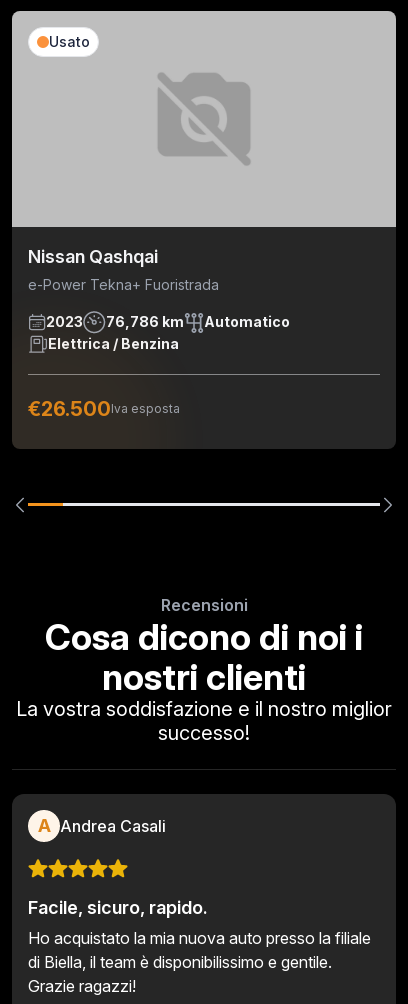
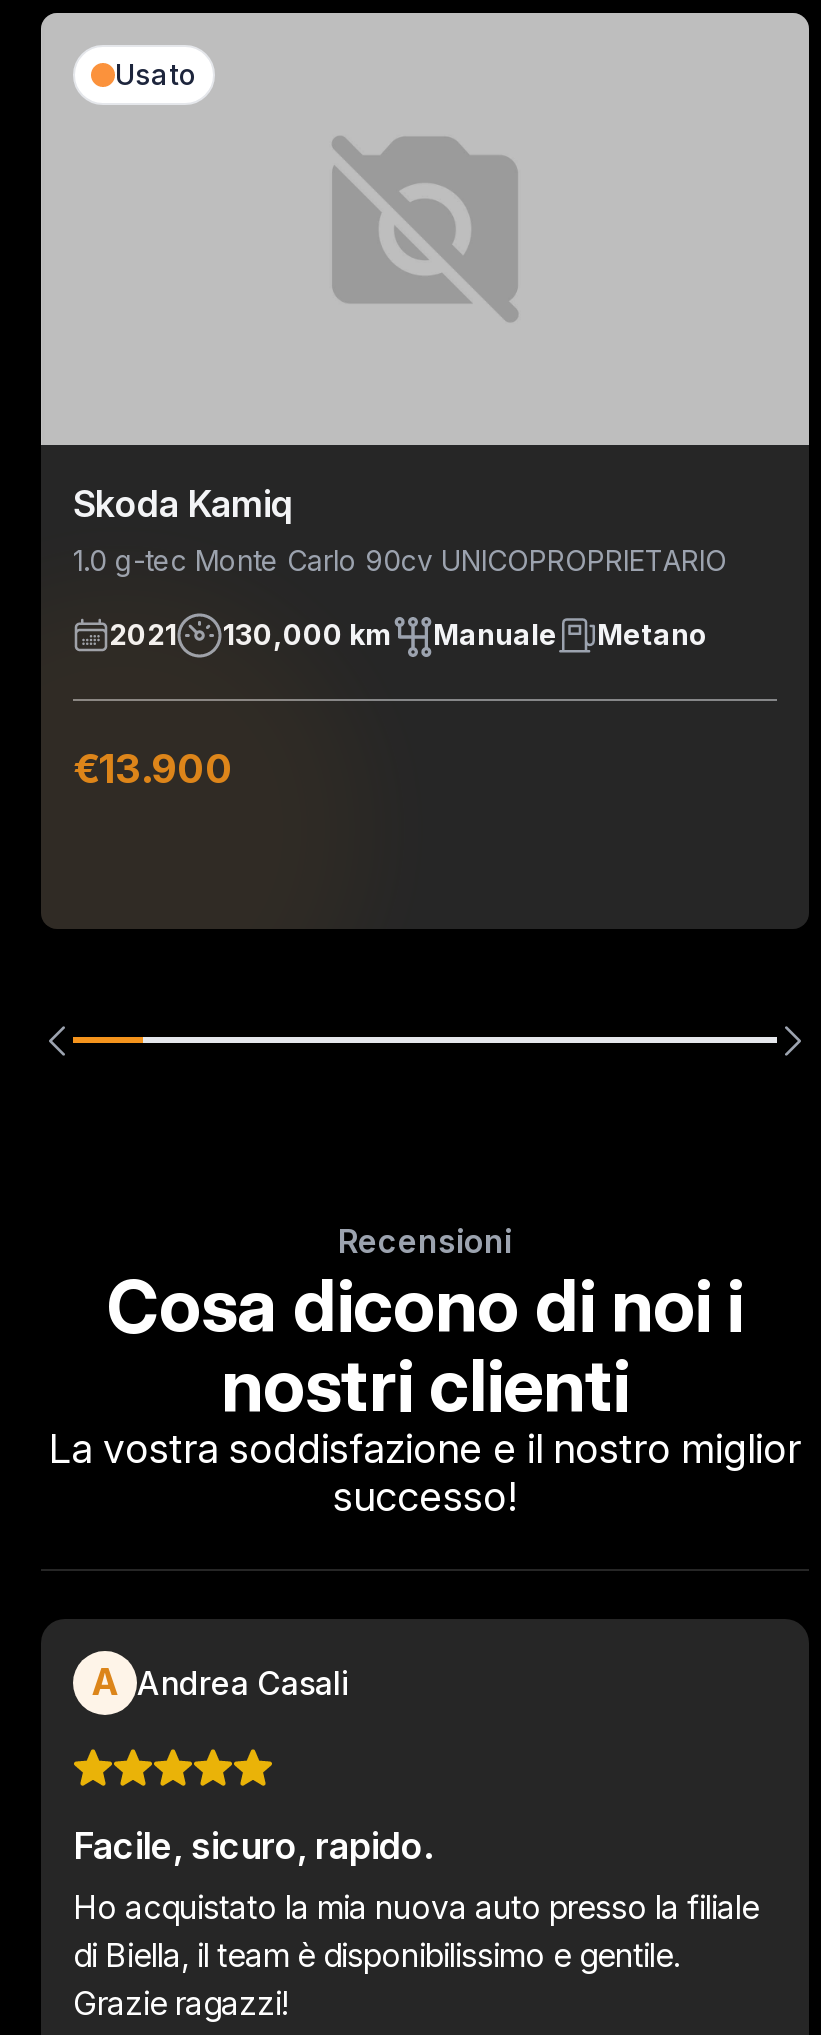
- Nissan Qashqai
- e-Power Tekna+ Fuoristrada
+ Skoda Kamiq
+ 1.0 g-tec Monte Carlo 90cv UNICOPROPRIETARIO

- 2023
- 76,786 km
- Automatico
- Elettrica / Benzina
+ 2021
+ 130,000 km
+ Manuale
+ Metano

- €26.500Iva esposta
+ €13.900
